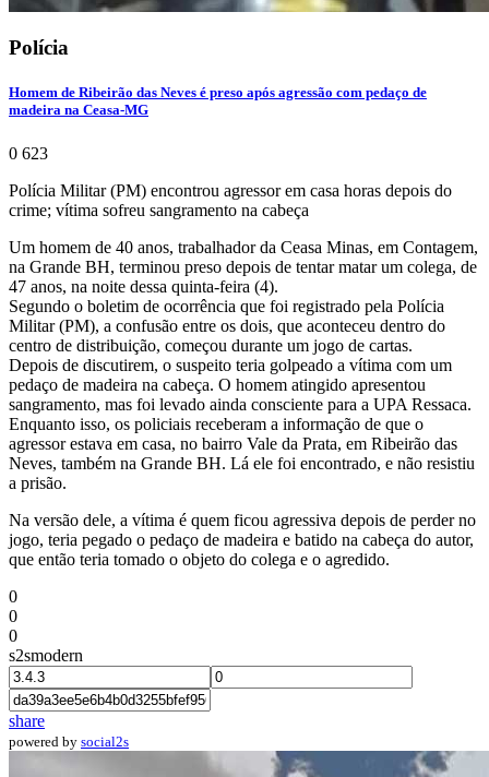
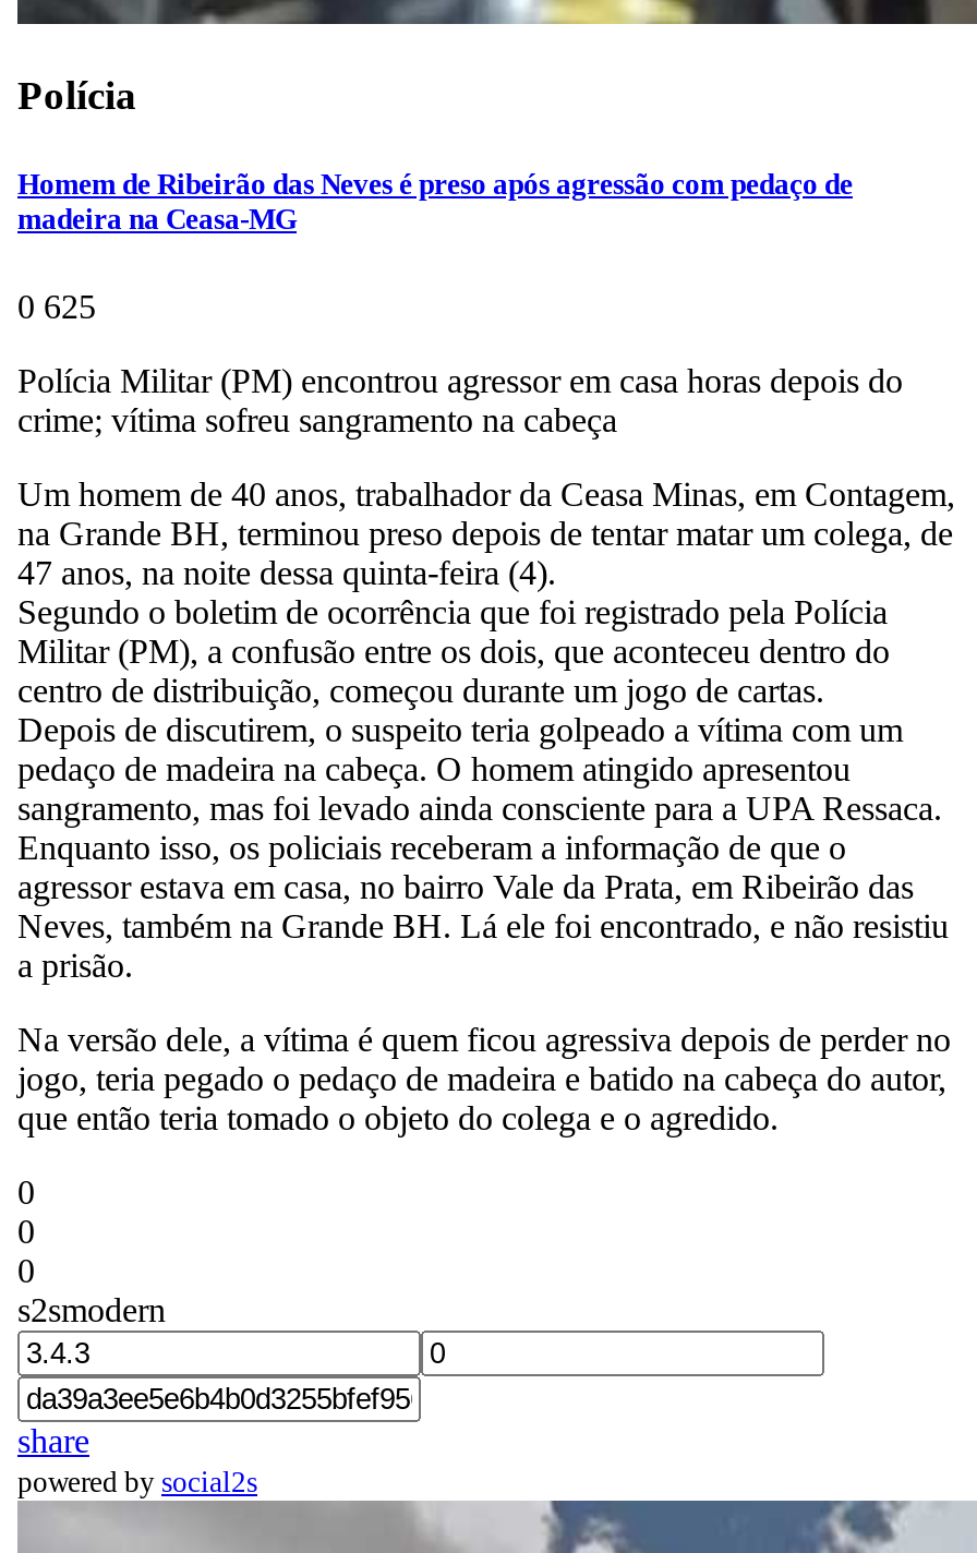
- 0 623
+ 0 625
